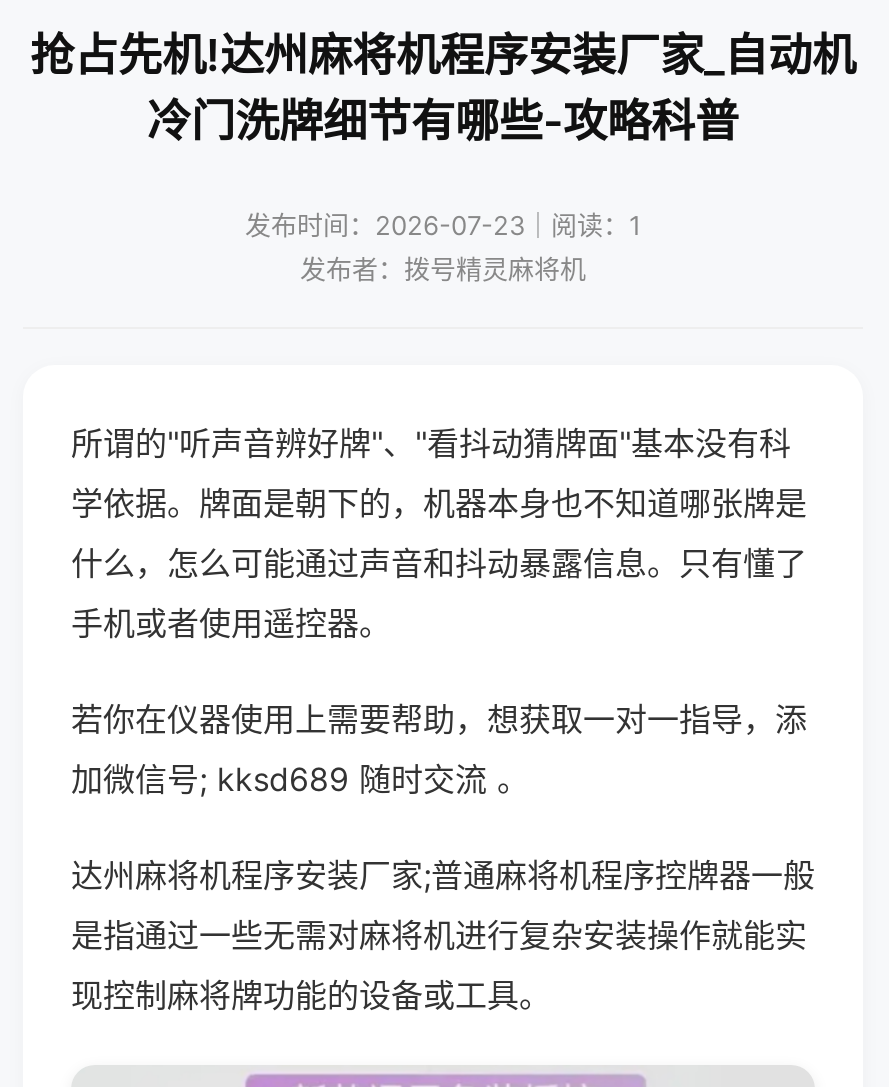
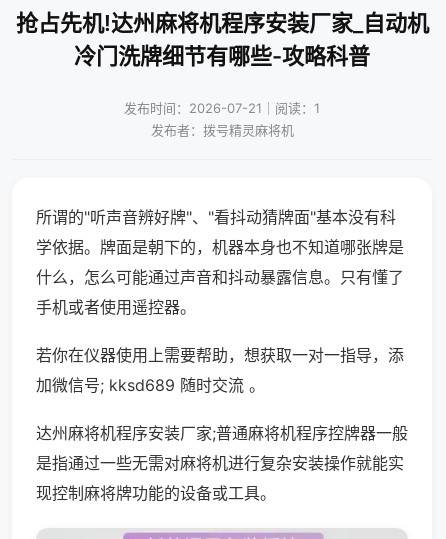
- 发布时间：2026-07-23｜阅读：1
+ 发布时间：2026-07-21｜阅读：1
